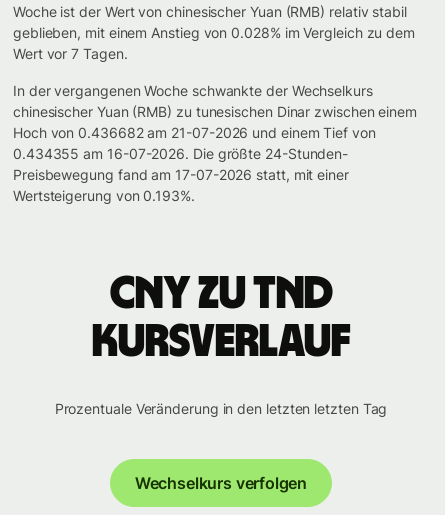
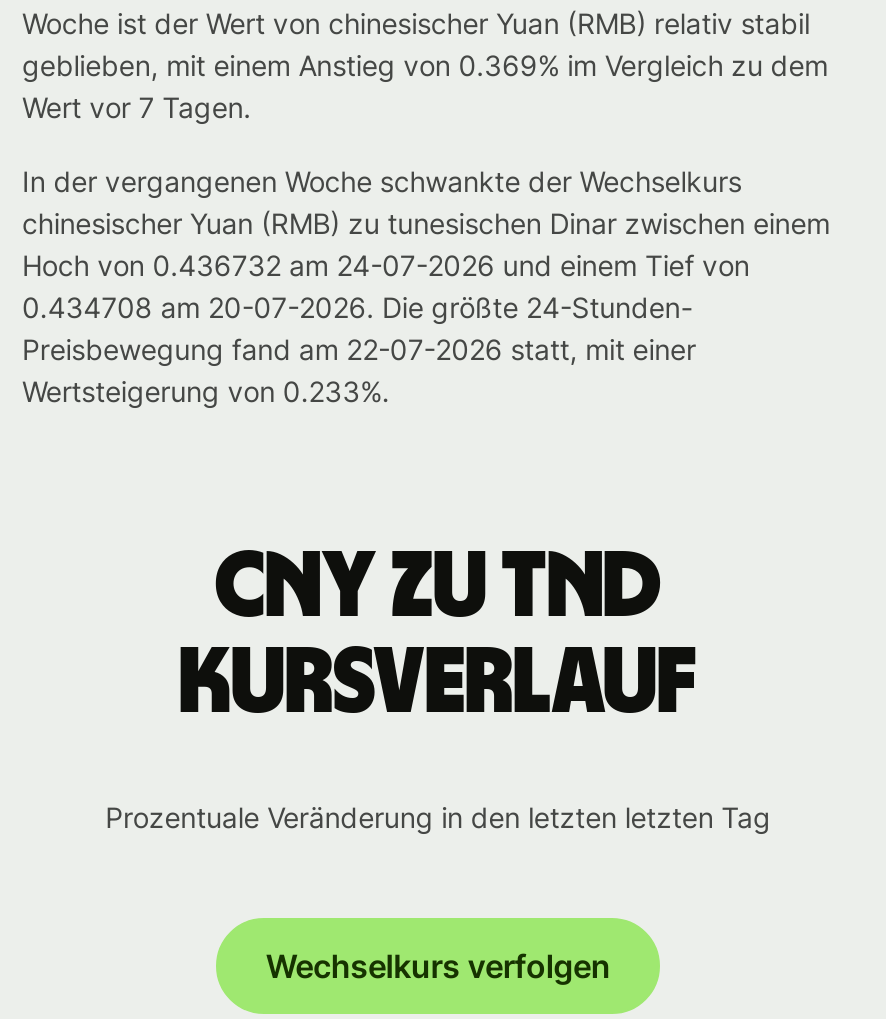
- geblieben, mit einem Anstieg von 0.028% im Vergleich zu dem
+ geblieben, mit einem Anstieg von 0.369% im Vergleich zu dem

- Hoch von 0.436682 am 21-07-2026 und einem Tief von
+ Hoch von 0.436732 am 24-07-2026 und einem Tief von

- 0.434355 am 16-07-2026. Die größte 24-Stunden-
+ 0.434708 am 20-07-2026. Die größte 24-Stunden-

- Preisbewegung fand am 17-07-2026 statt, mit einer
+ Preisbewegung fand am 22-07-2026 statt, mit einer

- Wertsteigerung von 0.193%.
+ Wertsteigerung von 0.233%.
